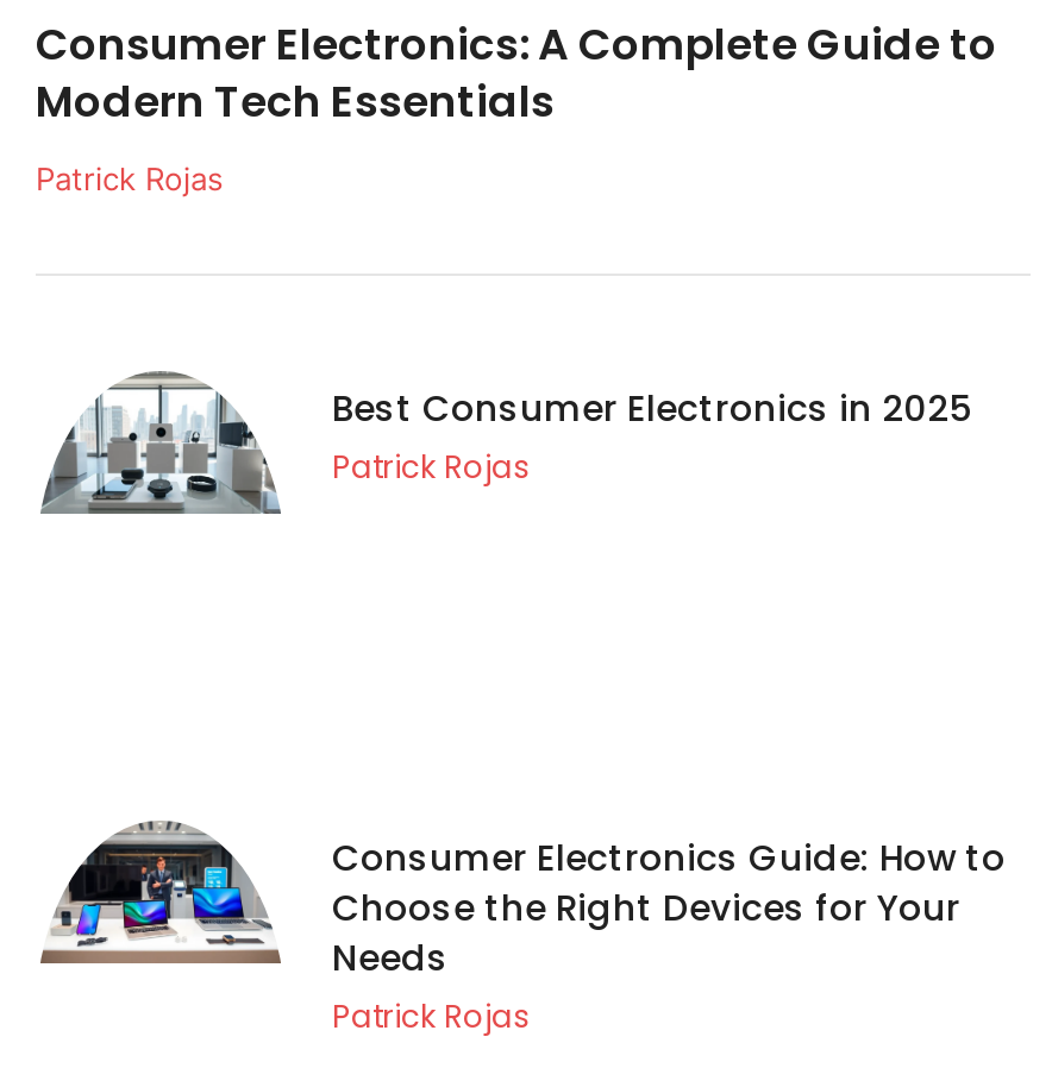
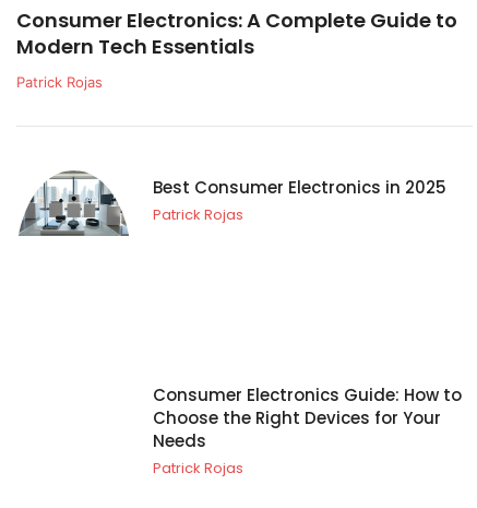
- [image]
